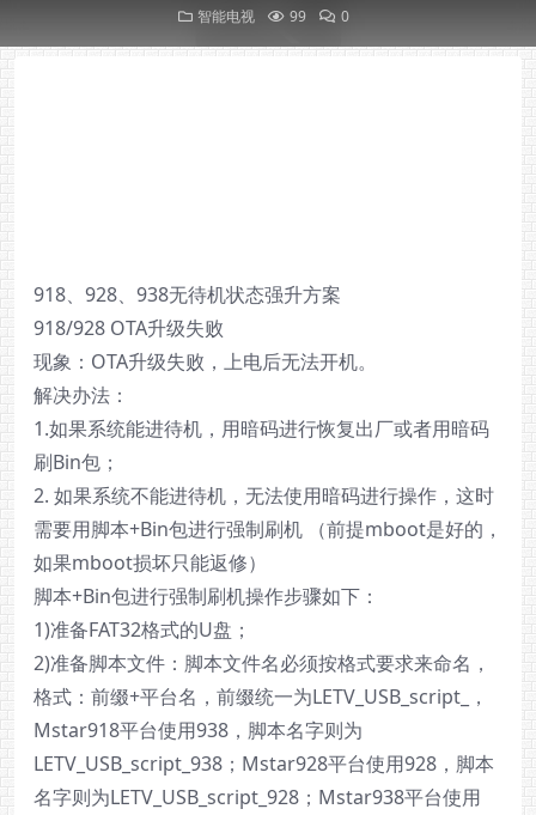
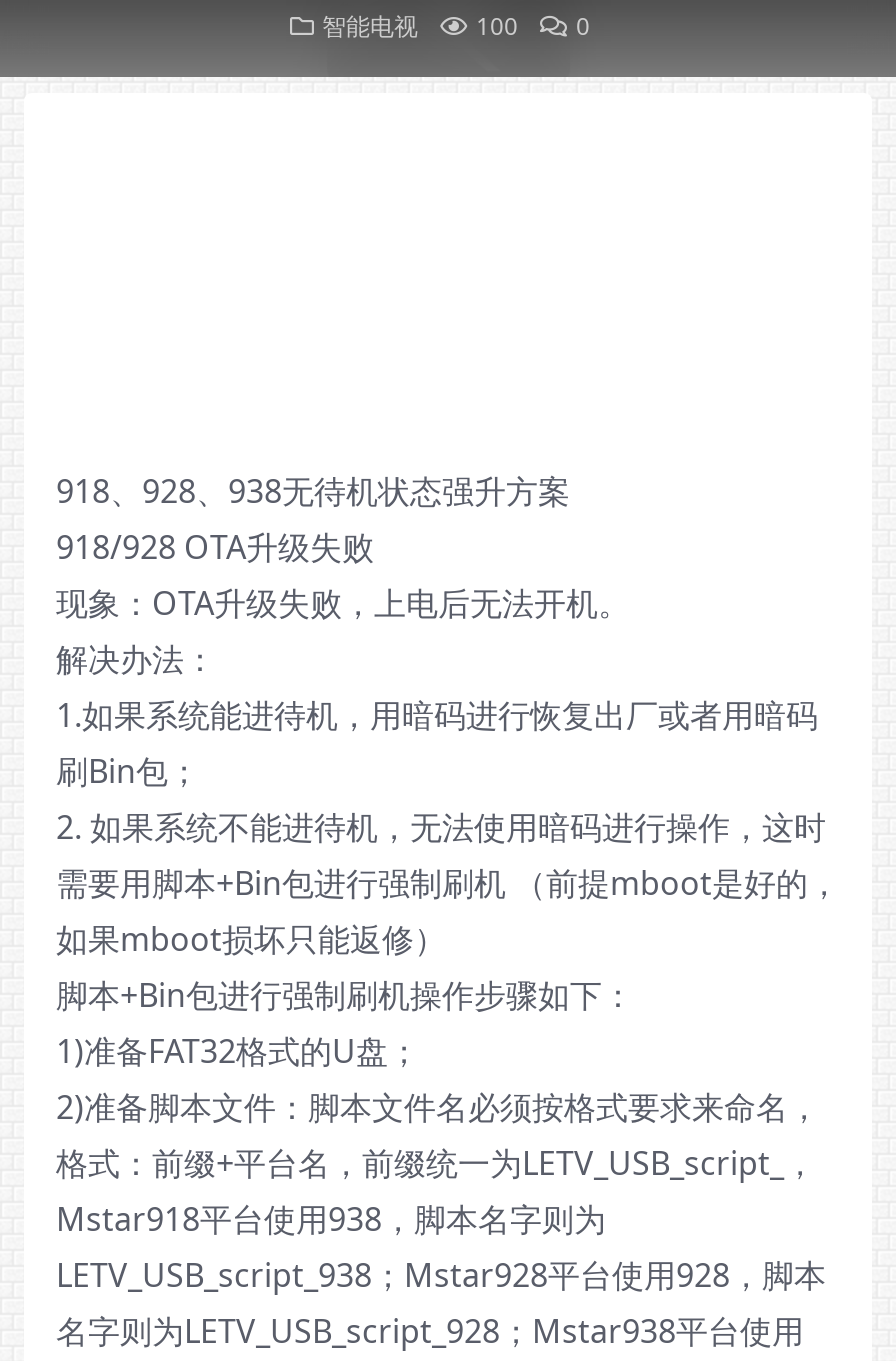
- 智能电视 99 0
+ 智能电视 100 0
